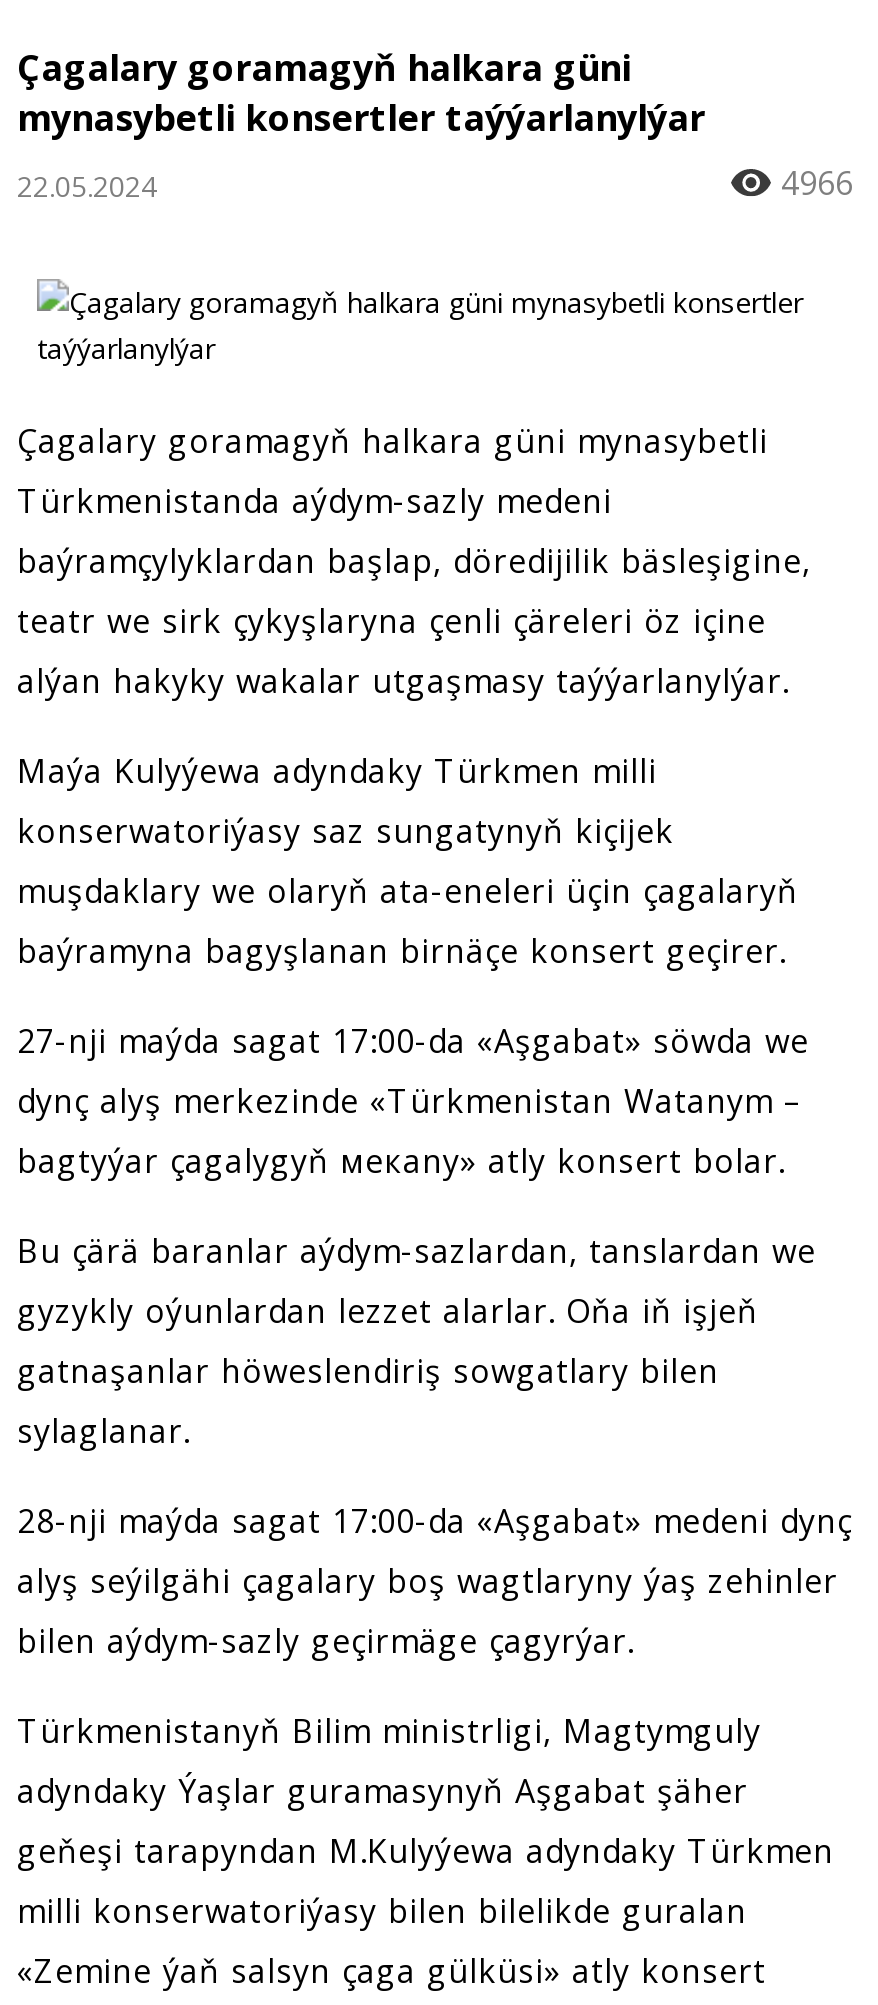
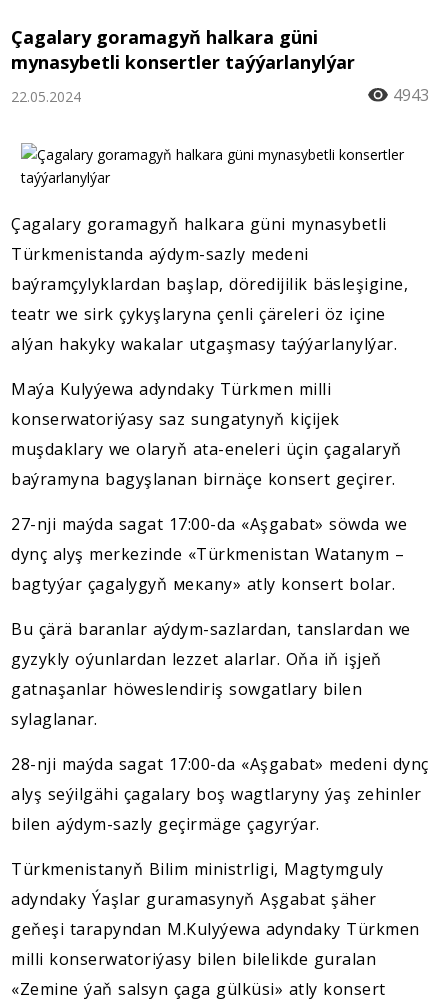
- 4966
+ 4943
